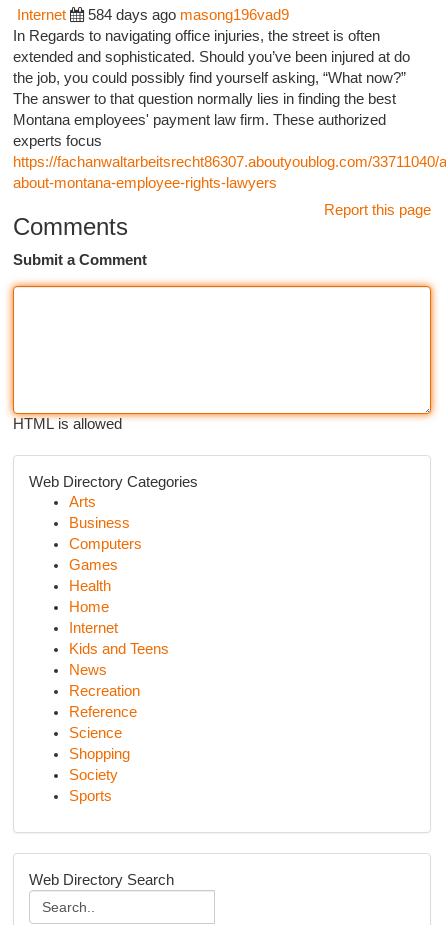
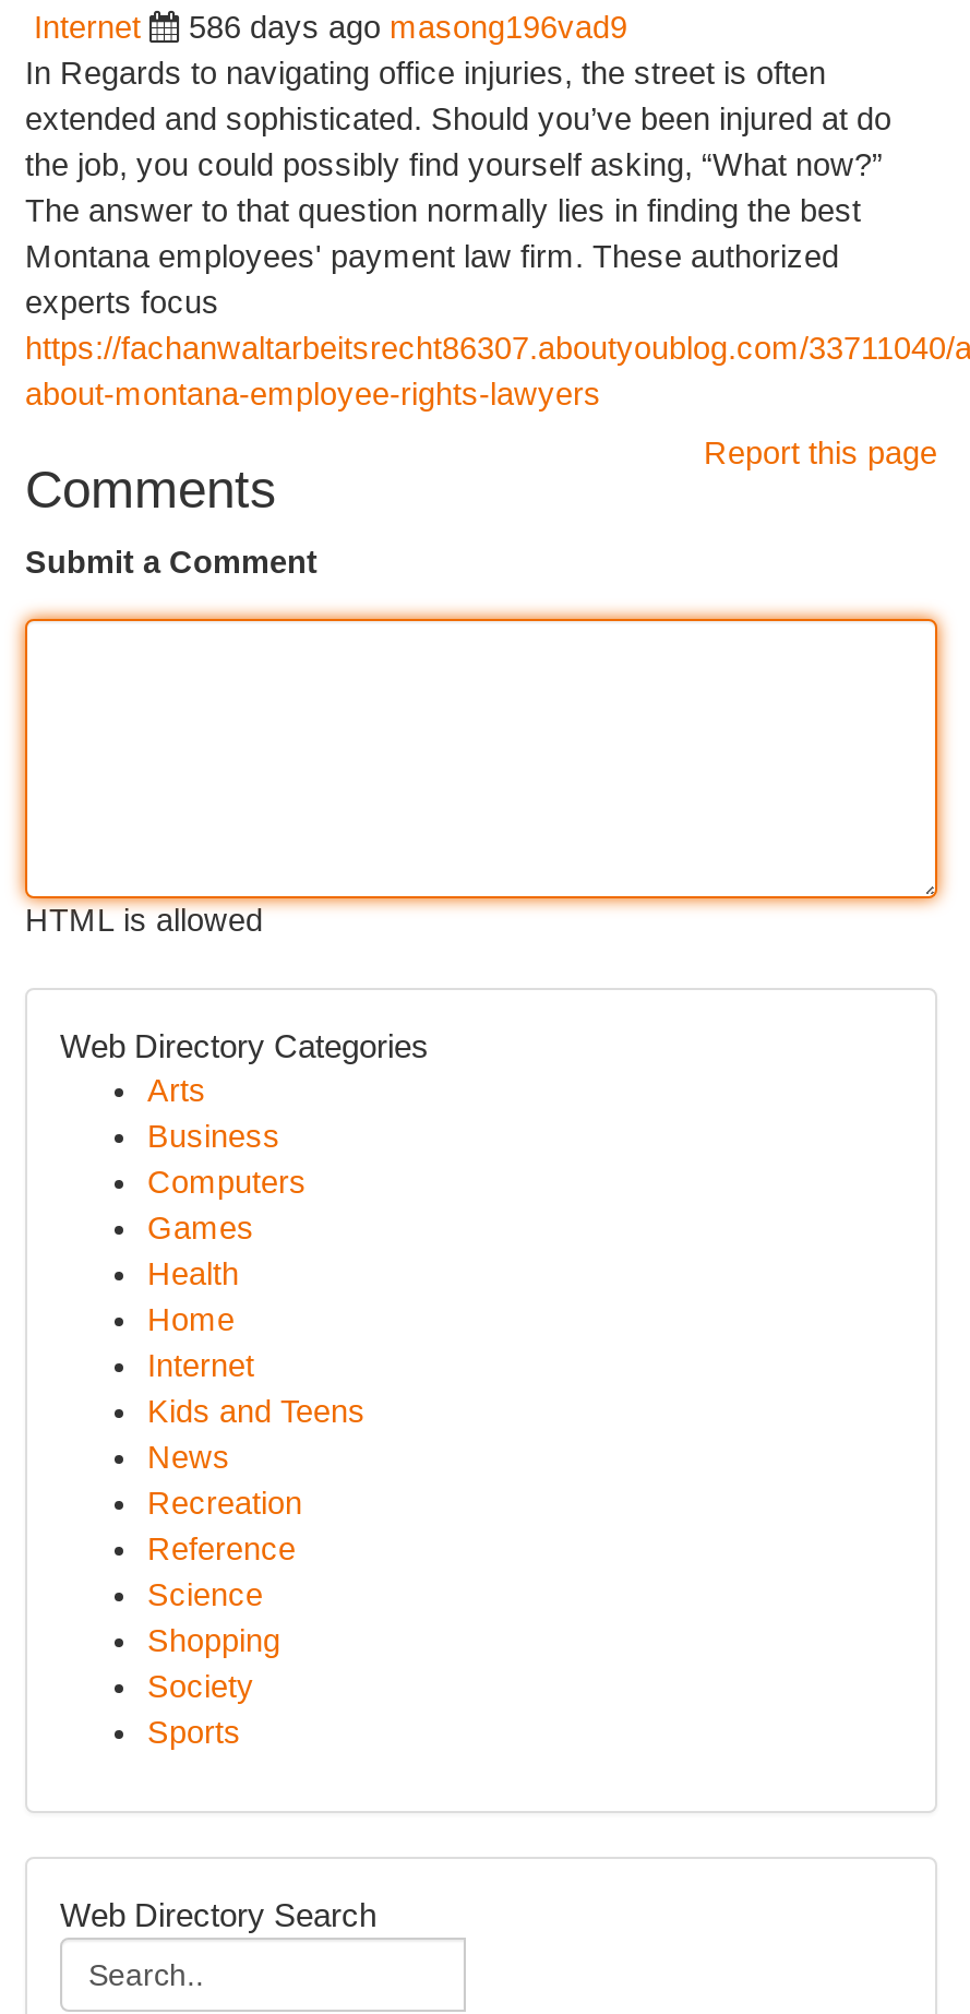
- 584 days ago masong196vad9
+ 586 days ago masong196vad9
